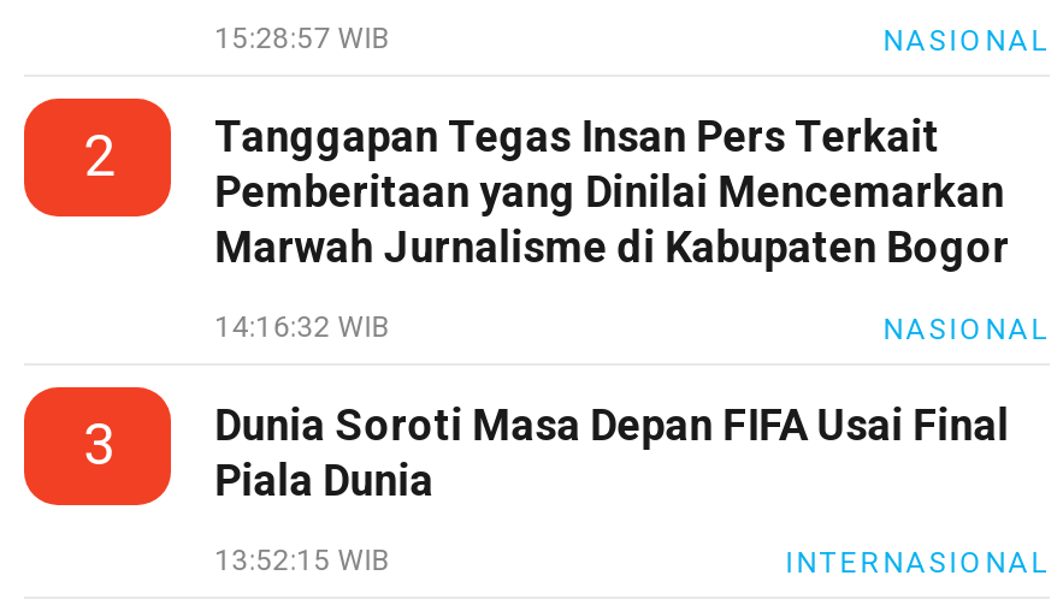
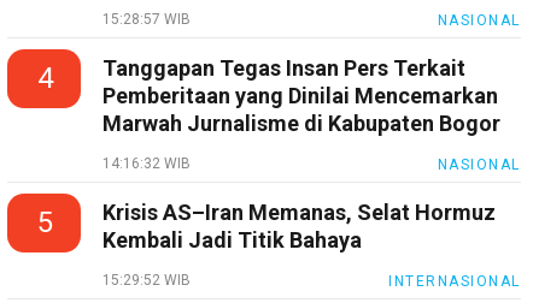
- 2 Tanggapan Tegas Insan Pers Terkait
+ 4 Tanggapan Tegas Insan Pers Terkait

- 3
- Dunia Soroti Masa Depan FIFA Usai Final
- Piala Dunia
+ 5
+ Krisis AS–Iran Memanas, Selat Hormuz
+ Kembali Jadi Titik Bahaya

- 13:52:15 WIB
+ 15:29:52 WIB
